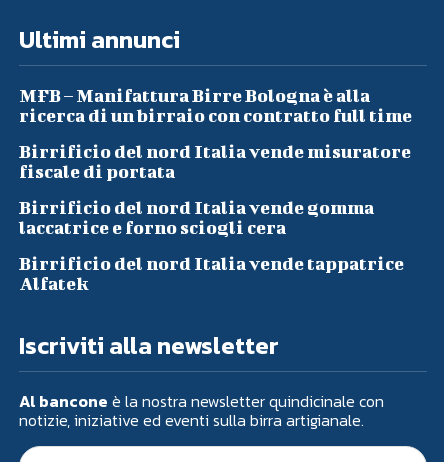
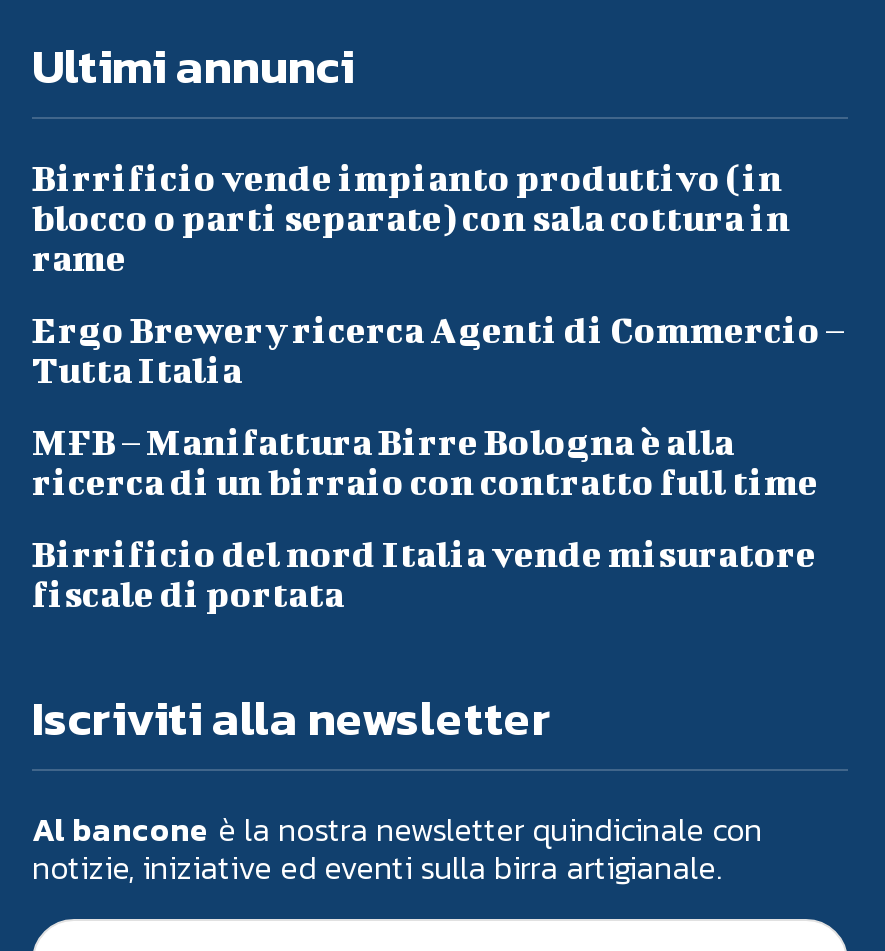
+ Birrificio vende impianto produttivo (in
+ blocco o parti separate) con sala cottura in
+ rame
+ Ergo Brewery ricerca Agenti di Commercio –
+ Tutta Italia

moved down: MFB – Manifattura Birre Bologna è alla | ricerca di un birraio con contratto full time | Birrificio del nord Italia vende misuratore | fiscale di portata

- Birrificio del nord Italia vende gomma
- laccatrice e forno sciogli cera
- Birrificio del nord Italia vende tappatrice
- Alfatek
